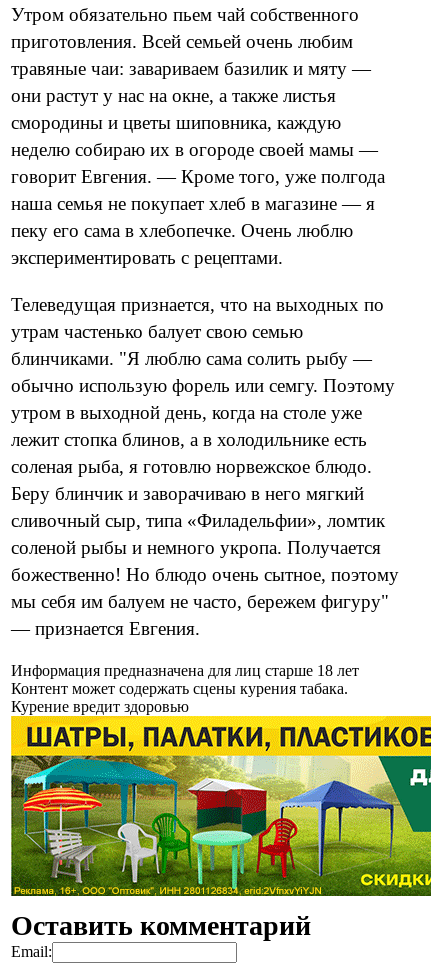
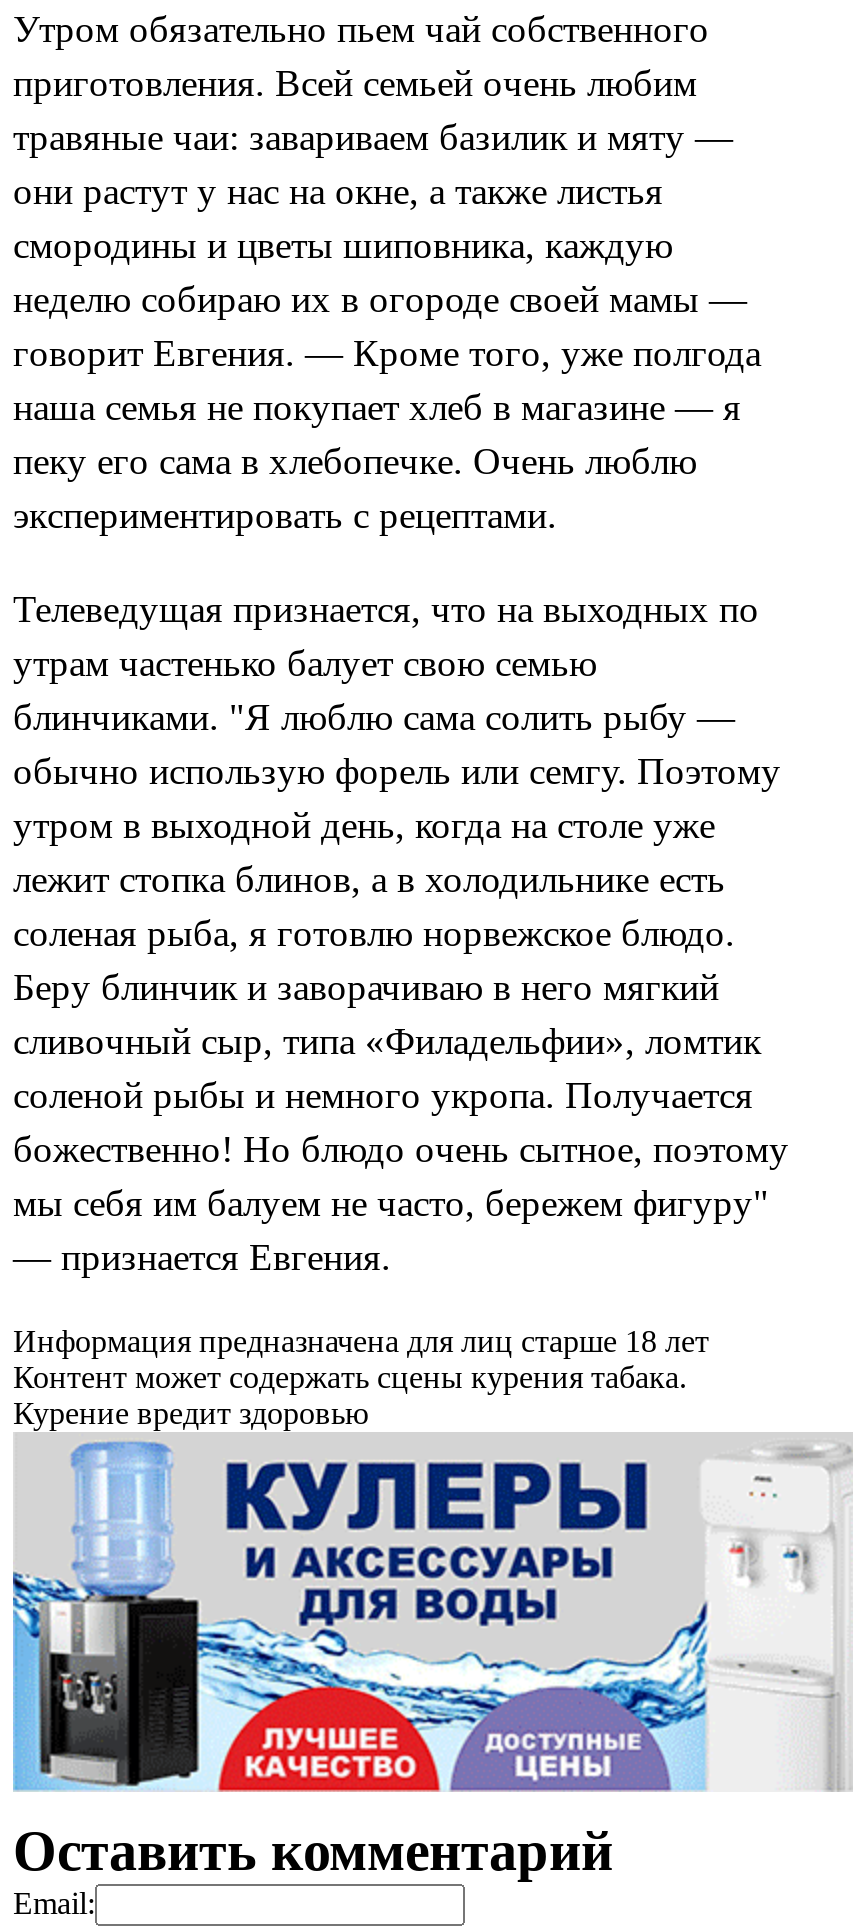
- [image]
+ [image]
